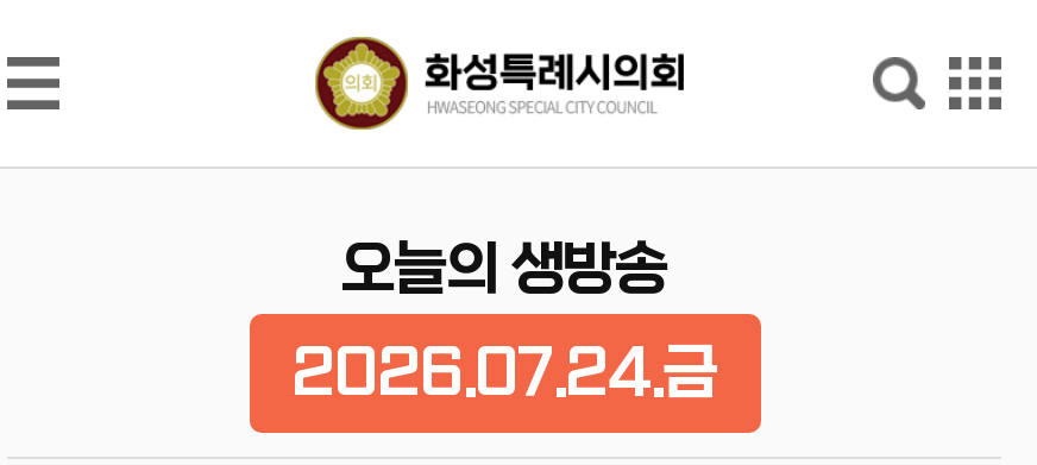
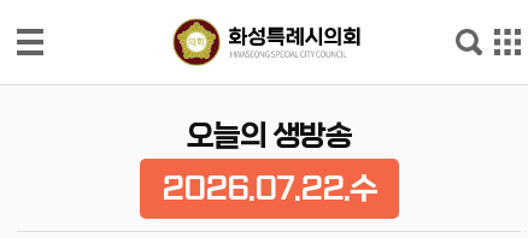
- 2026.07.24.금
+ 2026.07.22.수
